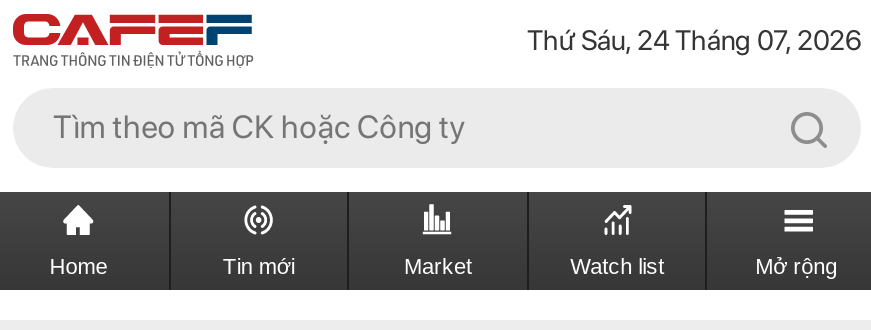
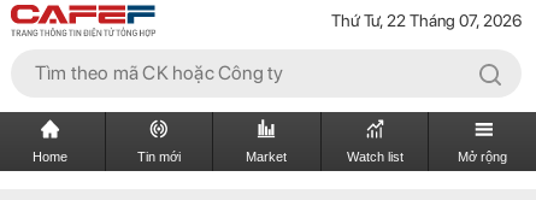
- Thứ Sáu, 24 Tháng 07, 2026
+ Thứ Tư, 22 Tháng 07, 2026
